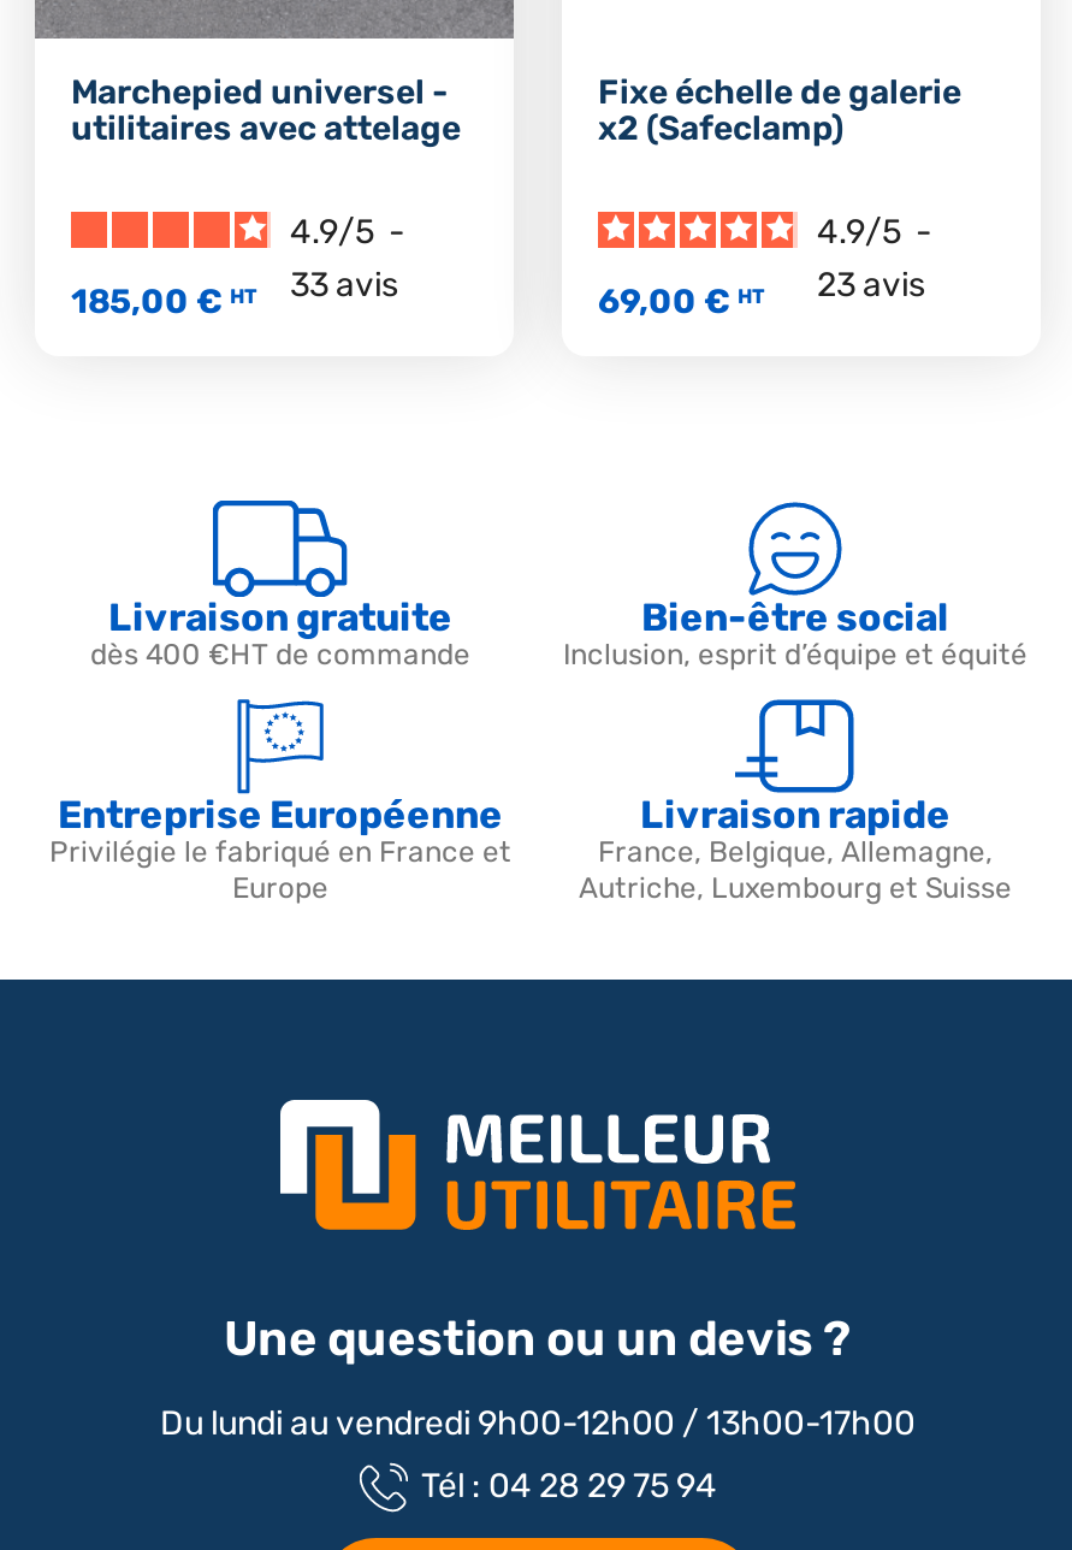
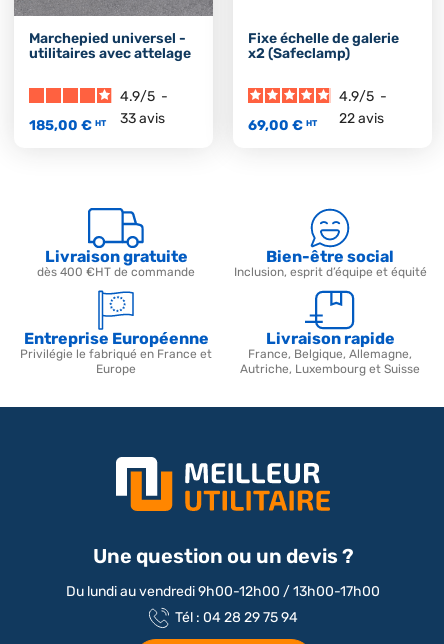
- 69,00 €HT 23 avis
+ 69,00 €HT 22 avis
